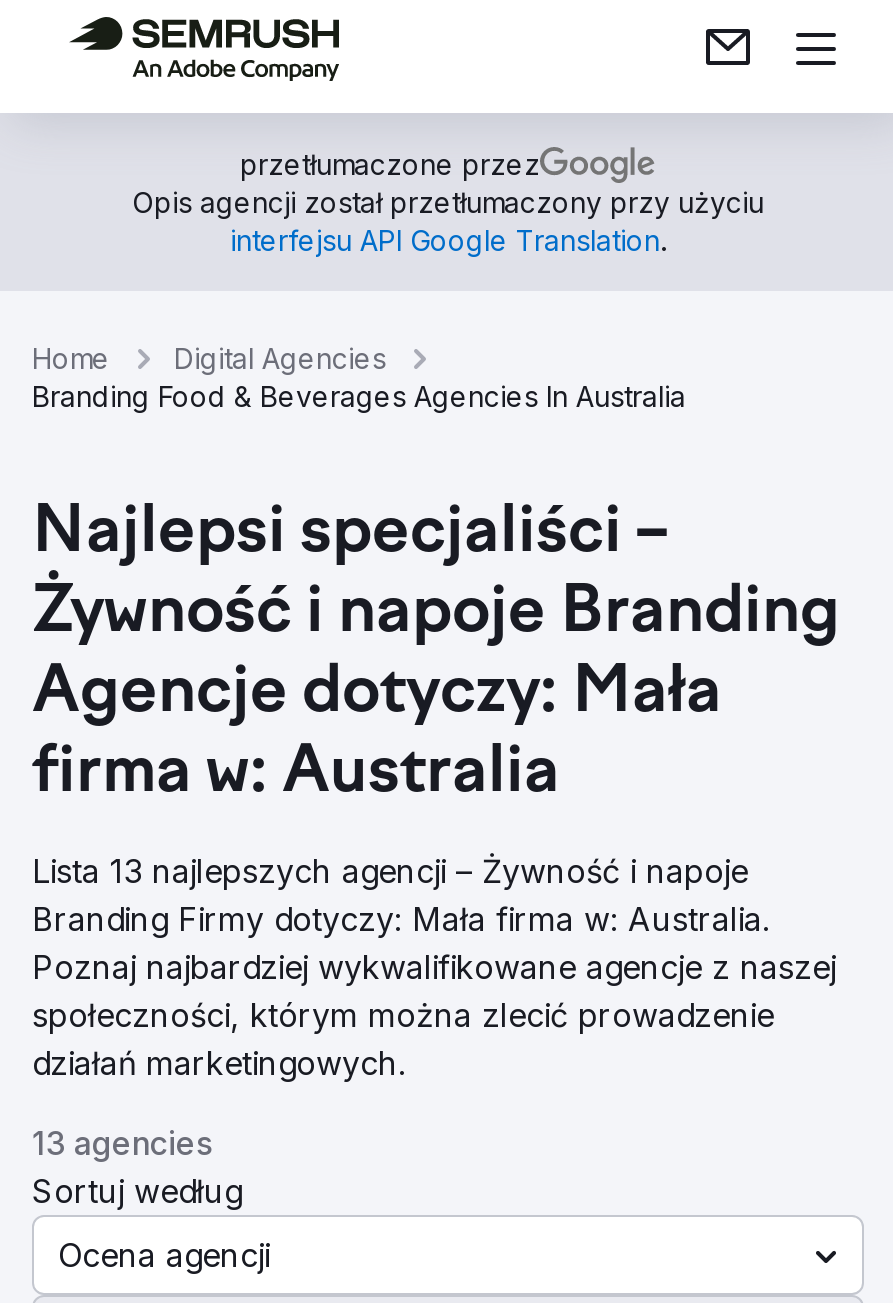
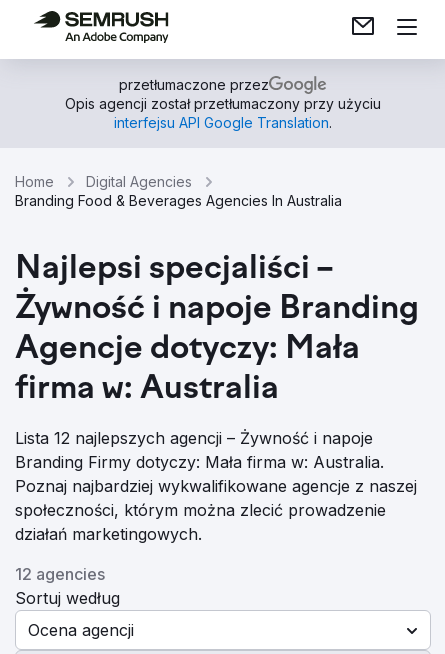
- Lista 13 najlepszych agencji – Żywność i napoje
+ Lista 12 najlepszych agencji – Żywność i napoje

- 13 agencies
+ 12 agencies
